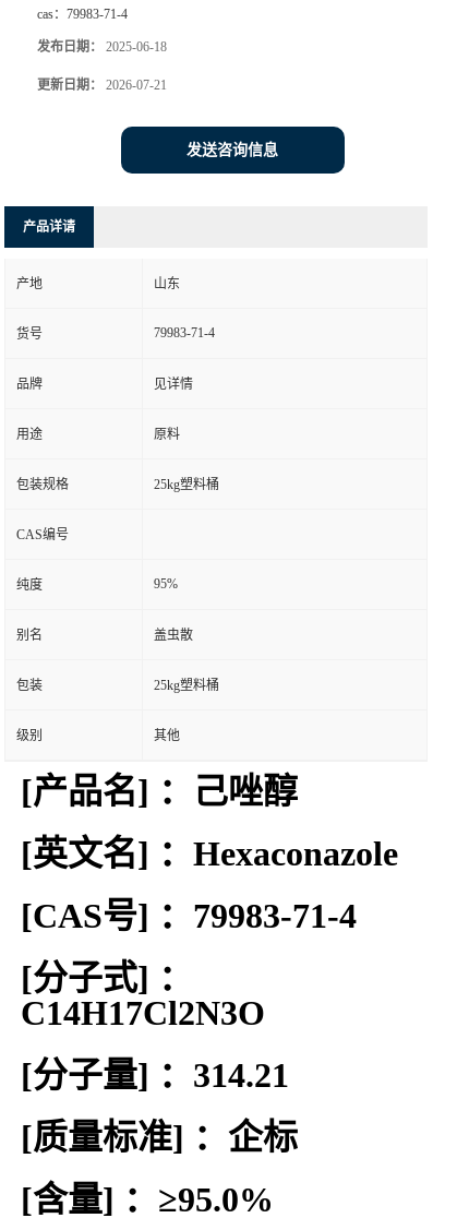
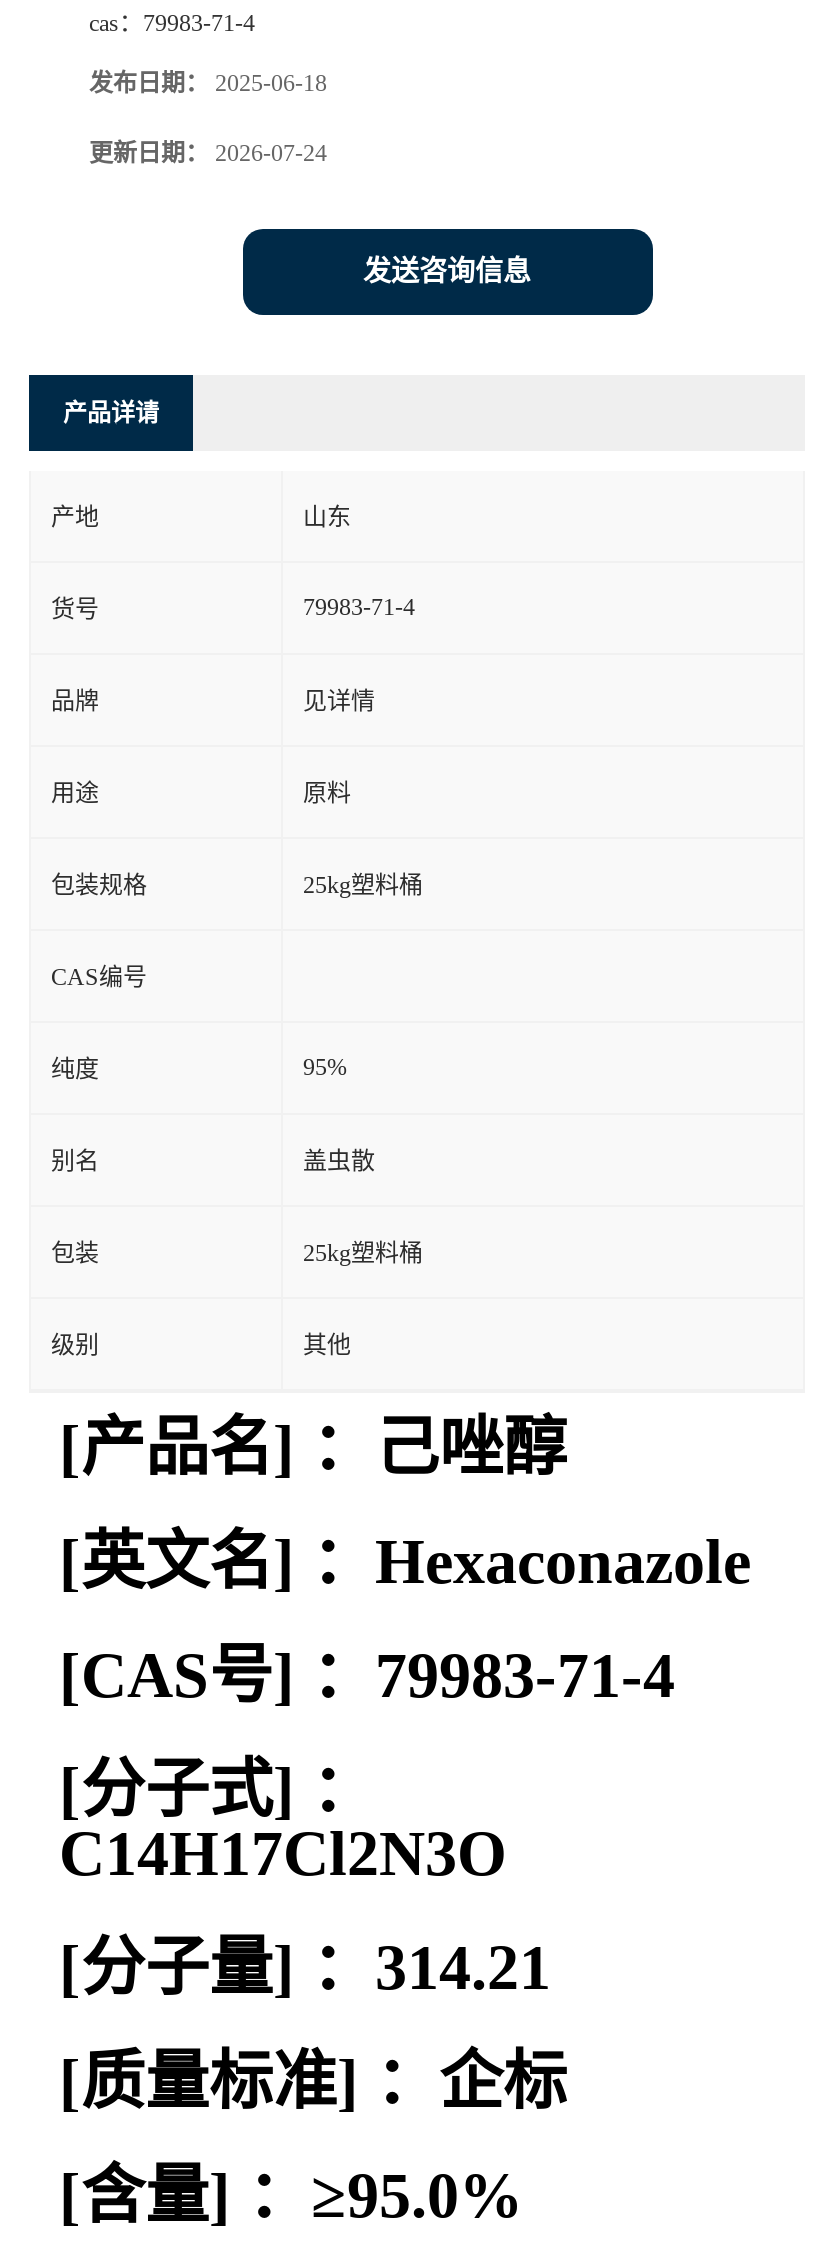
- 更新日期：2026-07-21
+ 更新日期：2026-07-24
